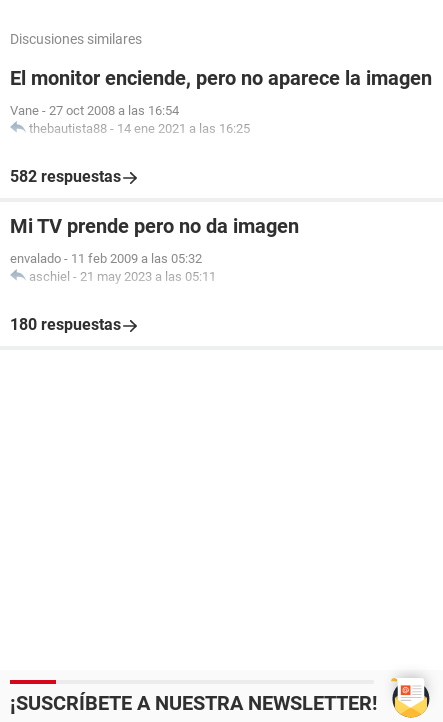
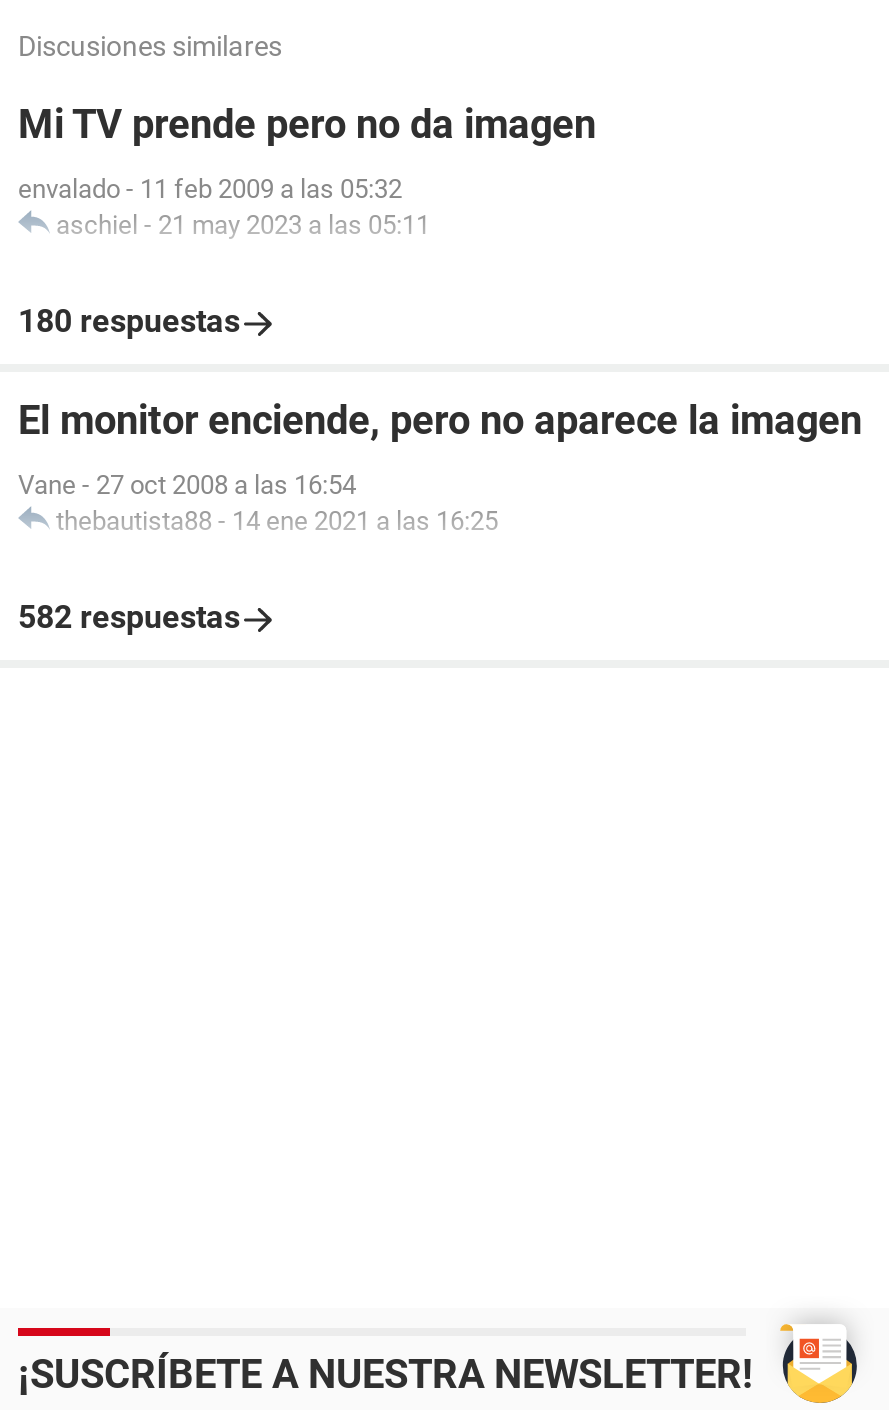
moved down: El monitor enciende, pero no aparece la imagen | Vane - 27 oct 2008 a las 16:54 | thebautista88 - 14 ene 2021 a las 16:25 | 582 respuestas

moved up: Mi TV prende pero no da imagen | envalado - 11 feb 2009 a las 05:32 | aschiel - 21 may 2023 a las 05:11 | 180 respuestas
